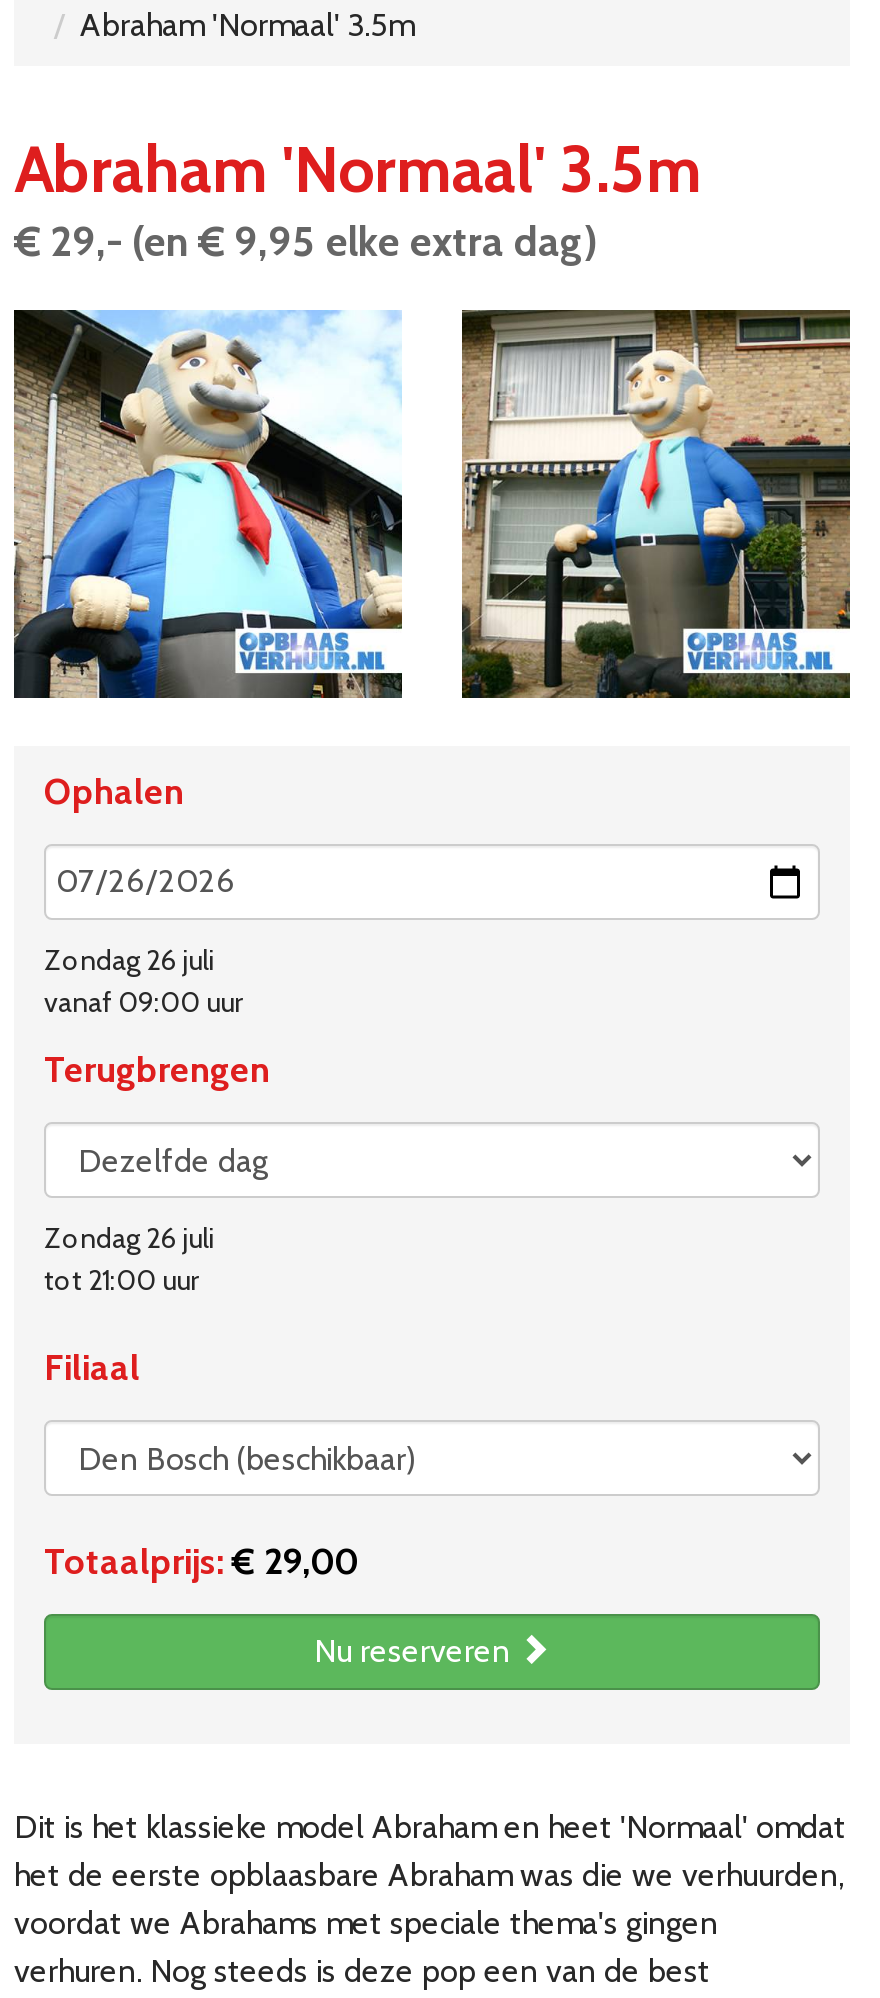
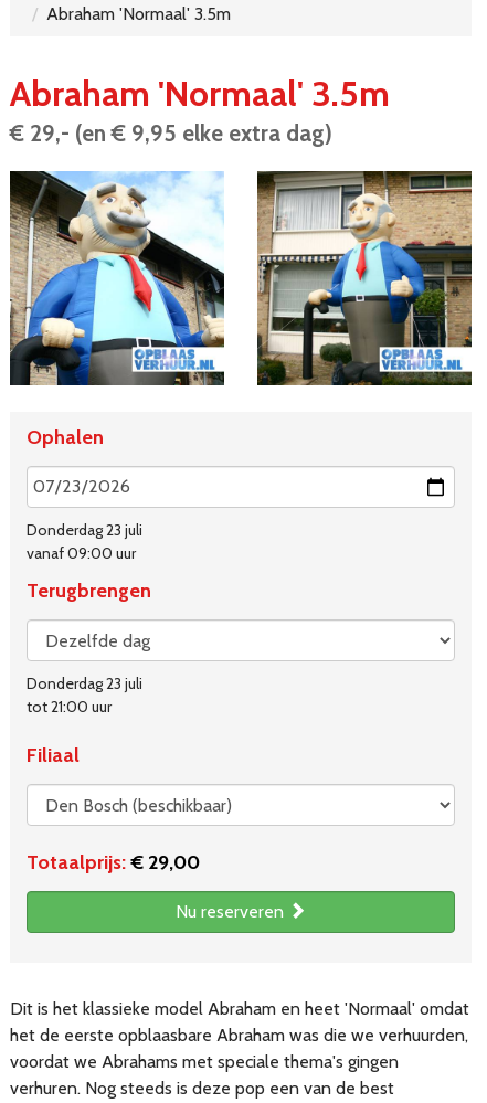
- Zondag 26 juli
+ Donderdag 23 juli

- Zondag 26 juli
+ Donderdag 23 juli
